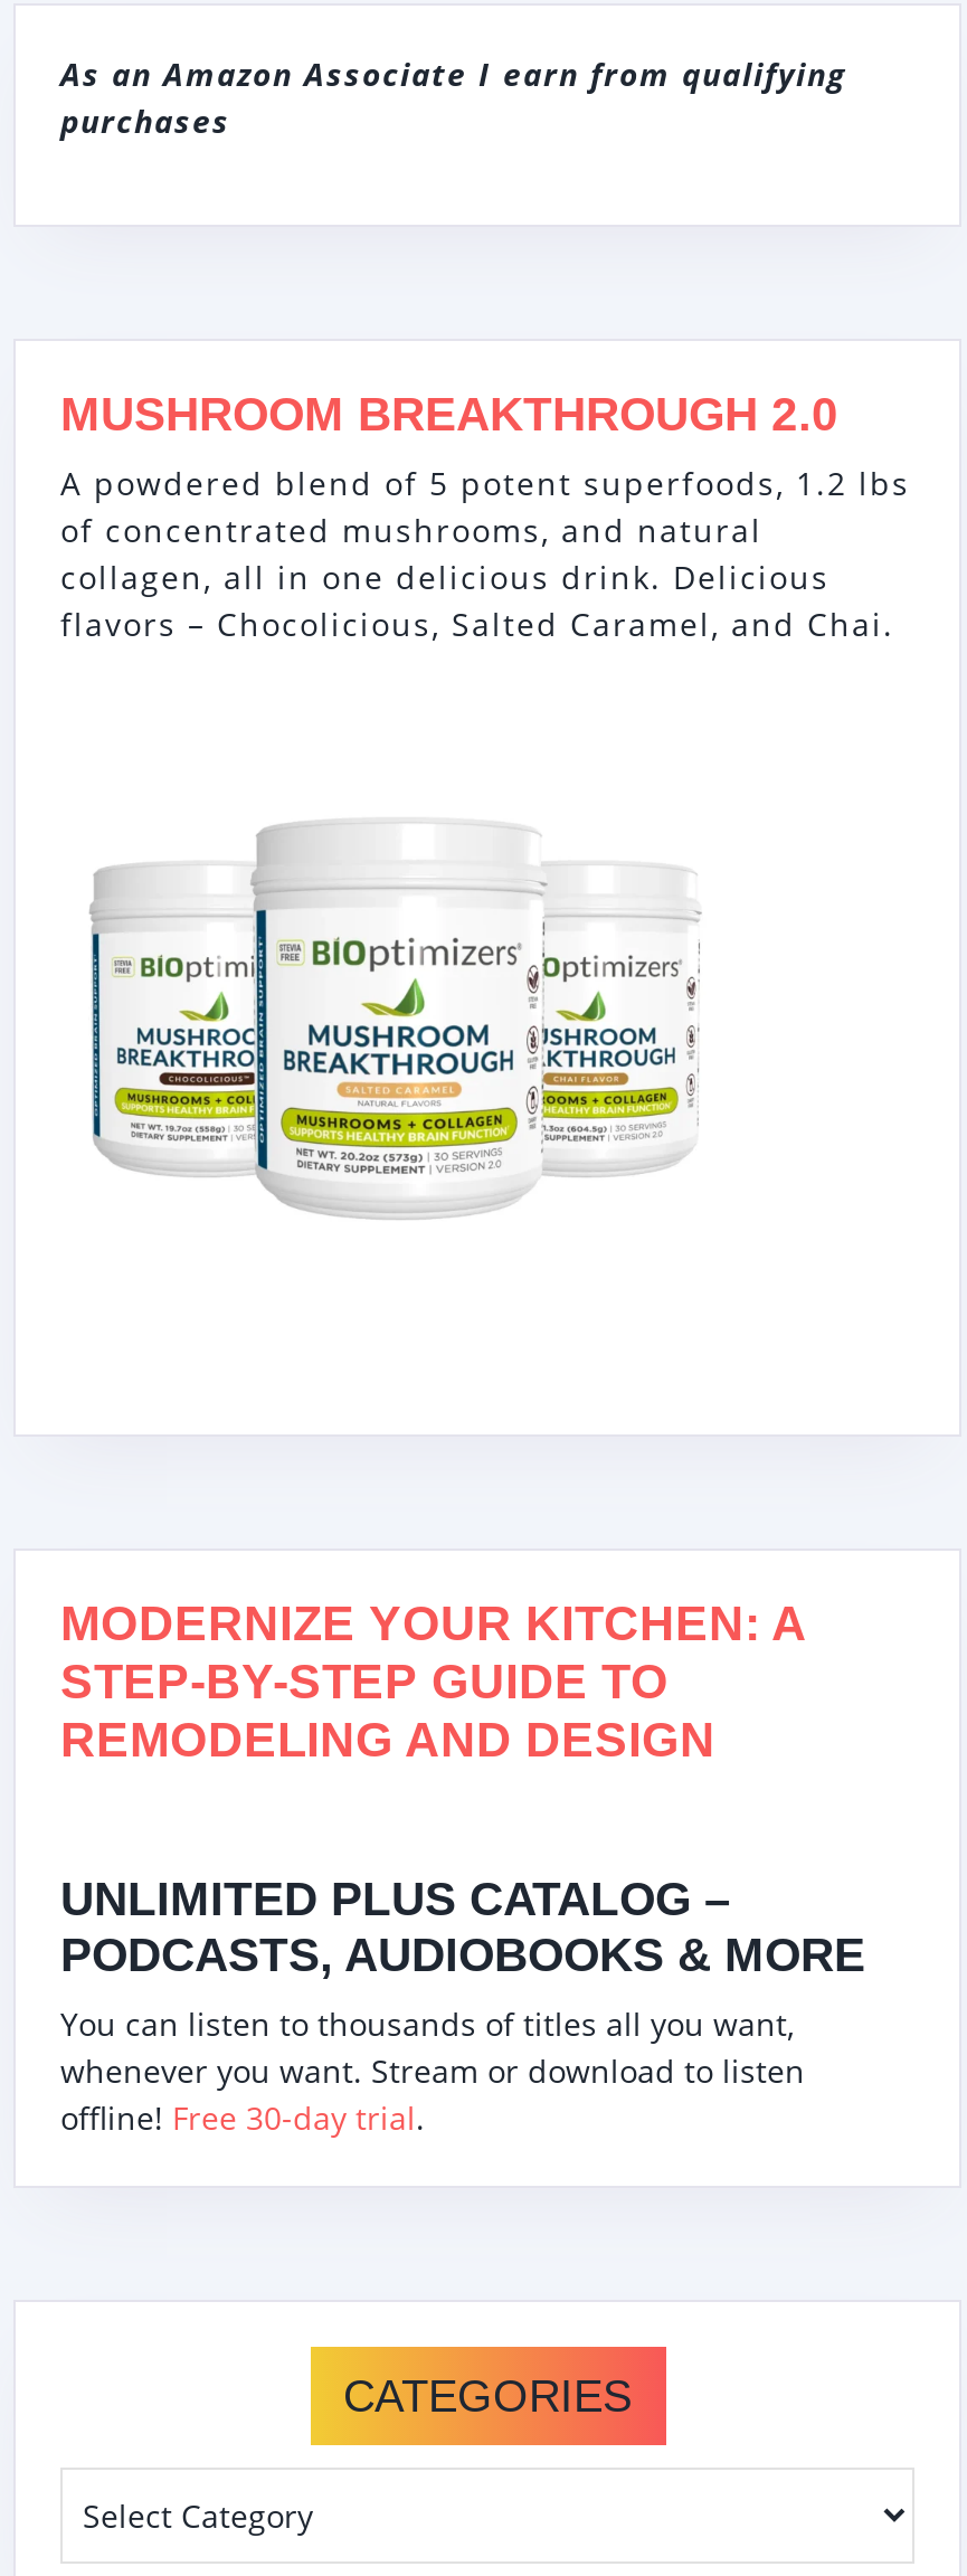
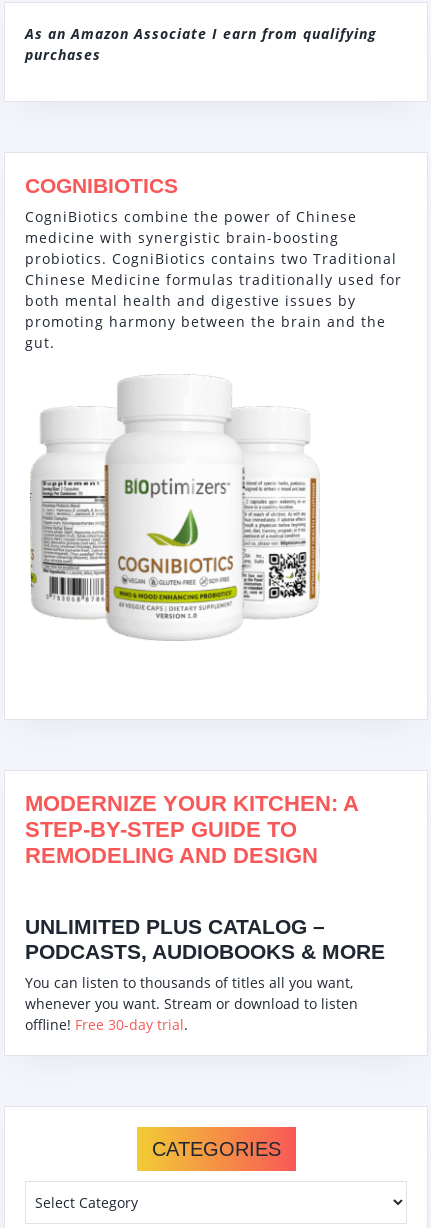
- MUSHROOM BREAKTHROUGH 2.0
- A powdered blend of 5 potent superfoods, 1.2 lbs
- of concentrated mushrooms, and natural
- collagen, all in one delicious drink. Delicious
- flavors – Chocolicious, Salted Caramel, and Chai.
+ COGNIBIOTICS
+ CogniBiotics combine the power of Chinese
+ medicine with synergistic brain-boosting
+ probiotics. CogniBiotics contains two Traditional
+ Chinese Medicine formulas traditionally used for
+ both mental health and digestive issues by
+ promoting harmony between the brain and the
+ gut.

- [image]
+ [image]
